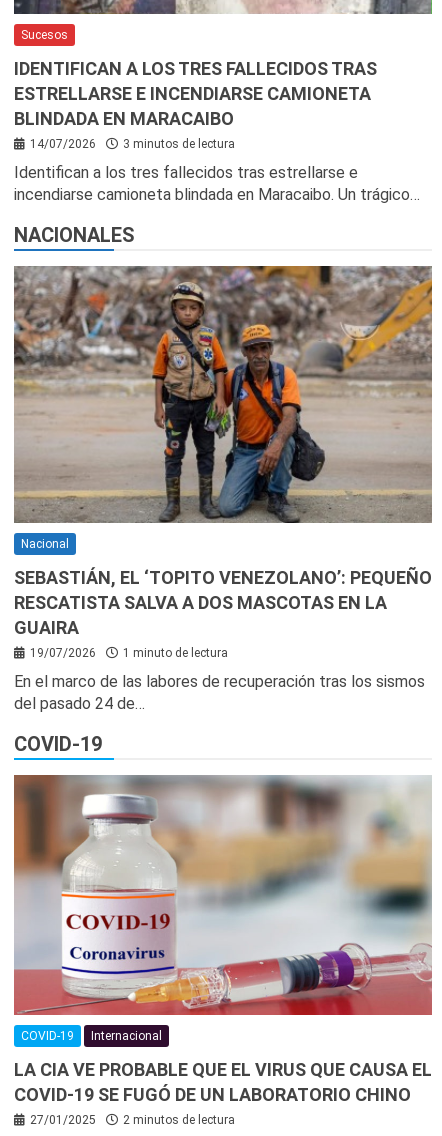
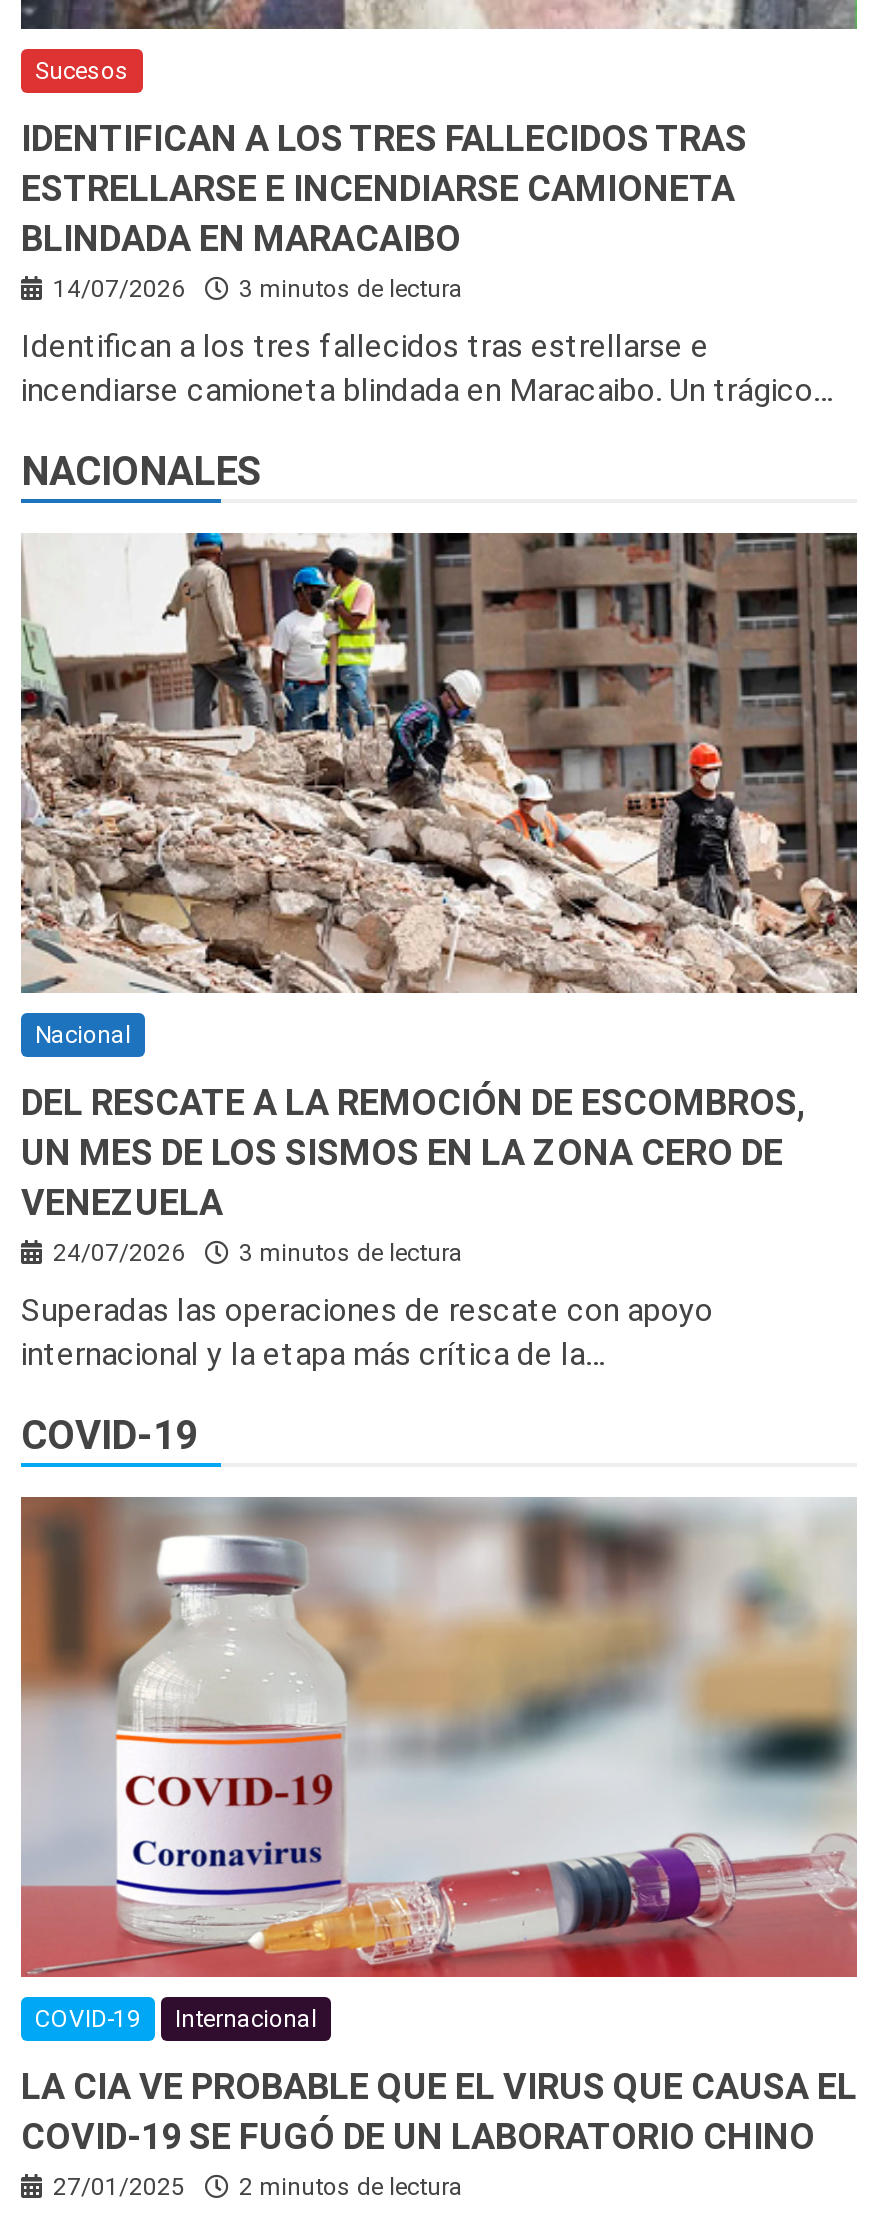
- [image]
+ [image]

- SEBASTIÁN, EL ‘TOPITO VENEZOLANO’: PEQUEÑO
- RESCATISTA SALVA A DOS MASCOTAS EN LA
- GUAIRA
- 19/07/2026
- 1 minuto de lectura
+ DEL RESCATE A LA REMOCIÓN DE ESCOMBROS,
+ UN MES DE LOS SISMOS EN LA ZONA CERO DE
+ VENEZUELA
+ 24/07/2026
+ 3 minutos de lectura

- En el marco de las labores de recuperación tras los sismos
- del pasado 24 de…
+ Superadas las operaciones de rescate con apoyo
+ internacional y la etapa más crítica de la…
